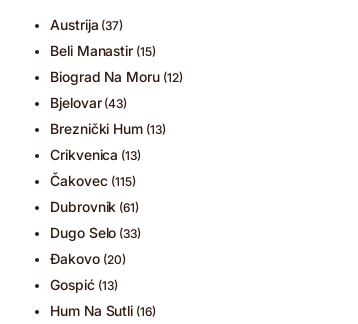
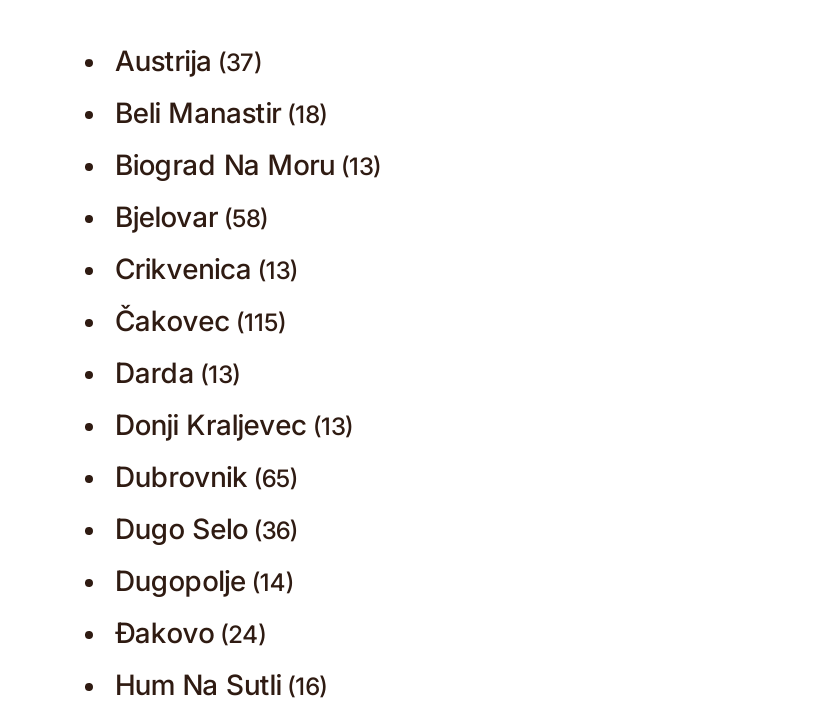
- Beli Manastir (15)
- Biograd Na Moru (12)
- Bjelovar (43)
- Breznički Hum (13)
+ Beli Manastir (18)
+ Biograd Na Moru (13)
+ Bjelovar (58)

moved up: Crikvenica (13) | Čakovec (115)

- Dubrovnik (61)
- Dugo Selo (33)
- Đakovo (20)
- Gospić (13)
+ Darda (13)
+ Donji Kraljevec (13)
+ Dubrovnik (65)
+ Dugo Selo (36)
+ Dugopolje (14)
+ Đakovo (24)
